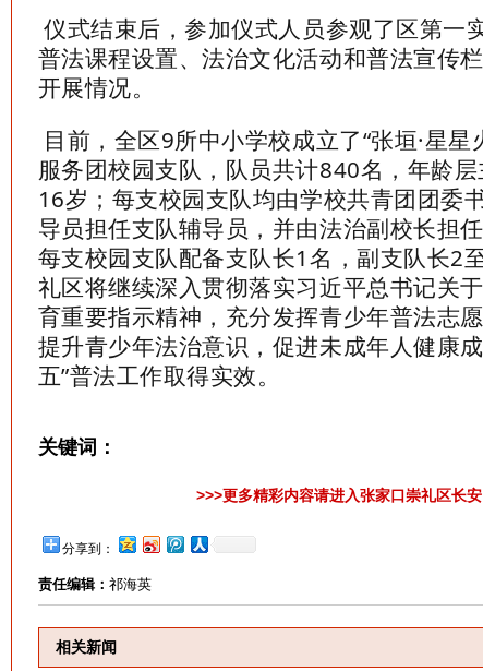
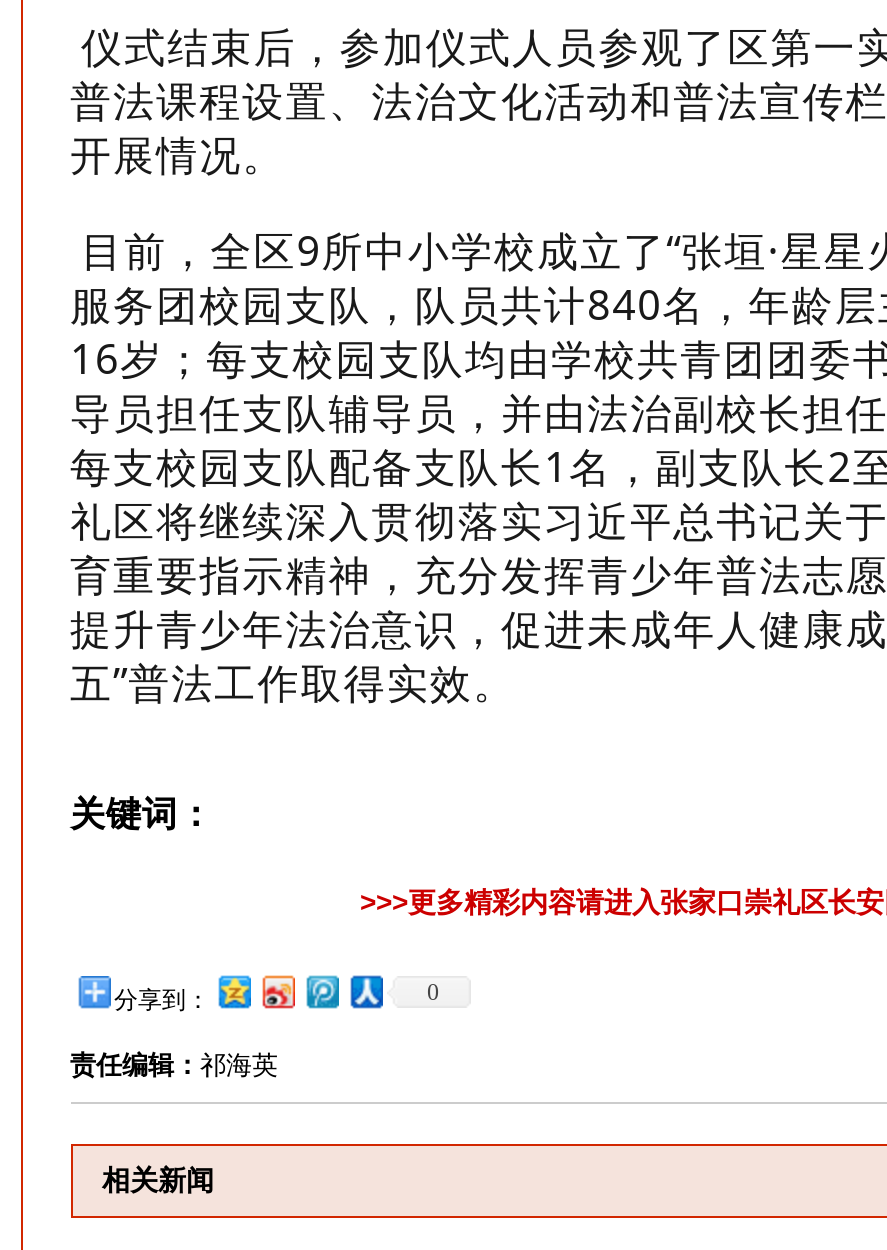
+ 0
